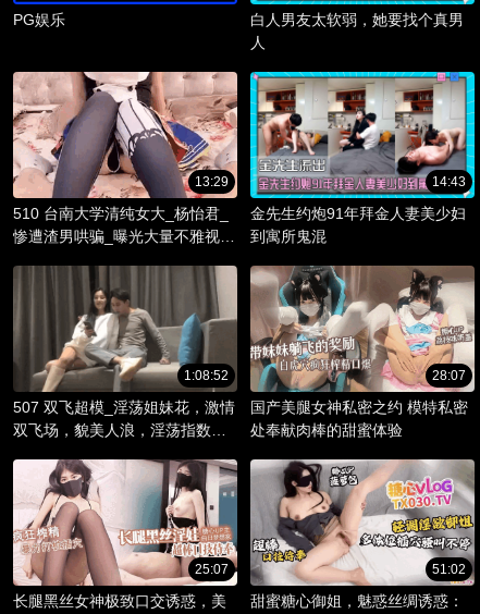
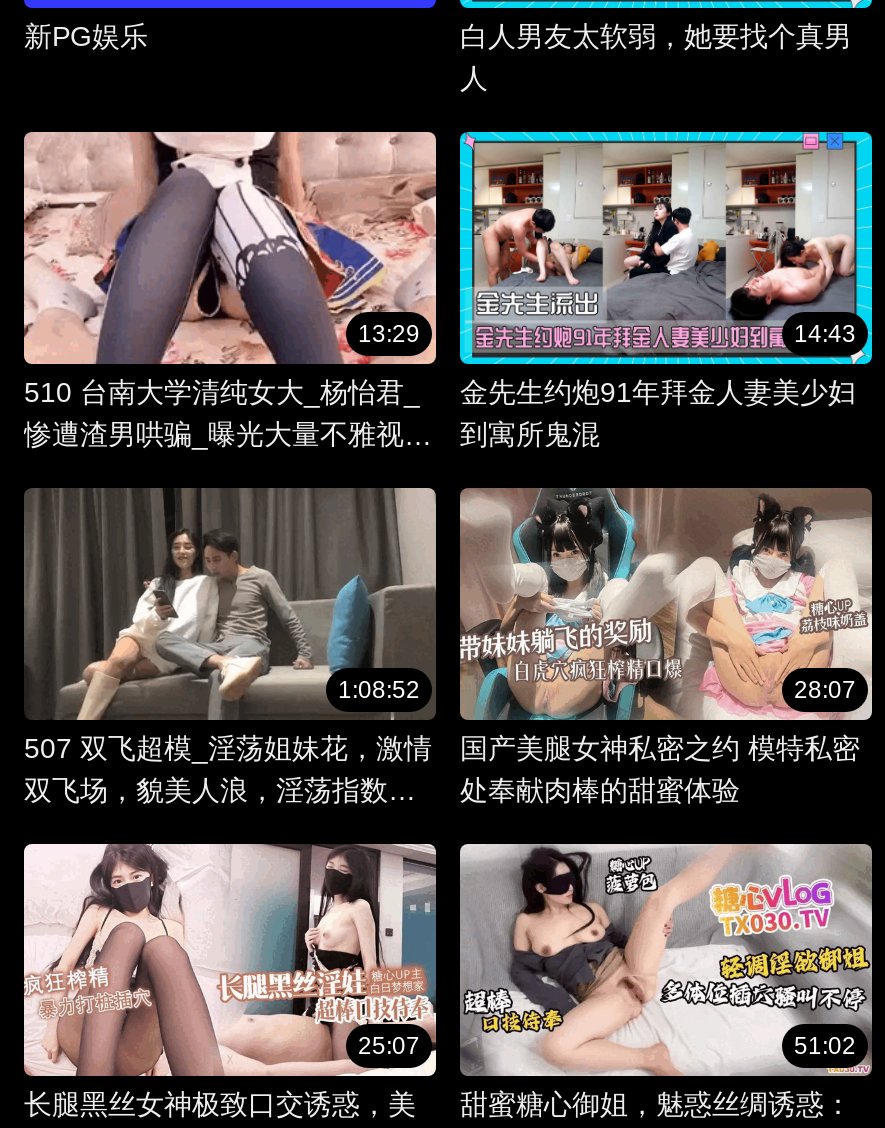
- PG娱乐
+ 新PG娱乐
